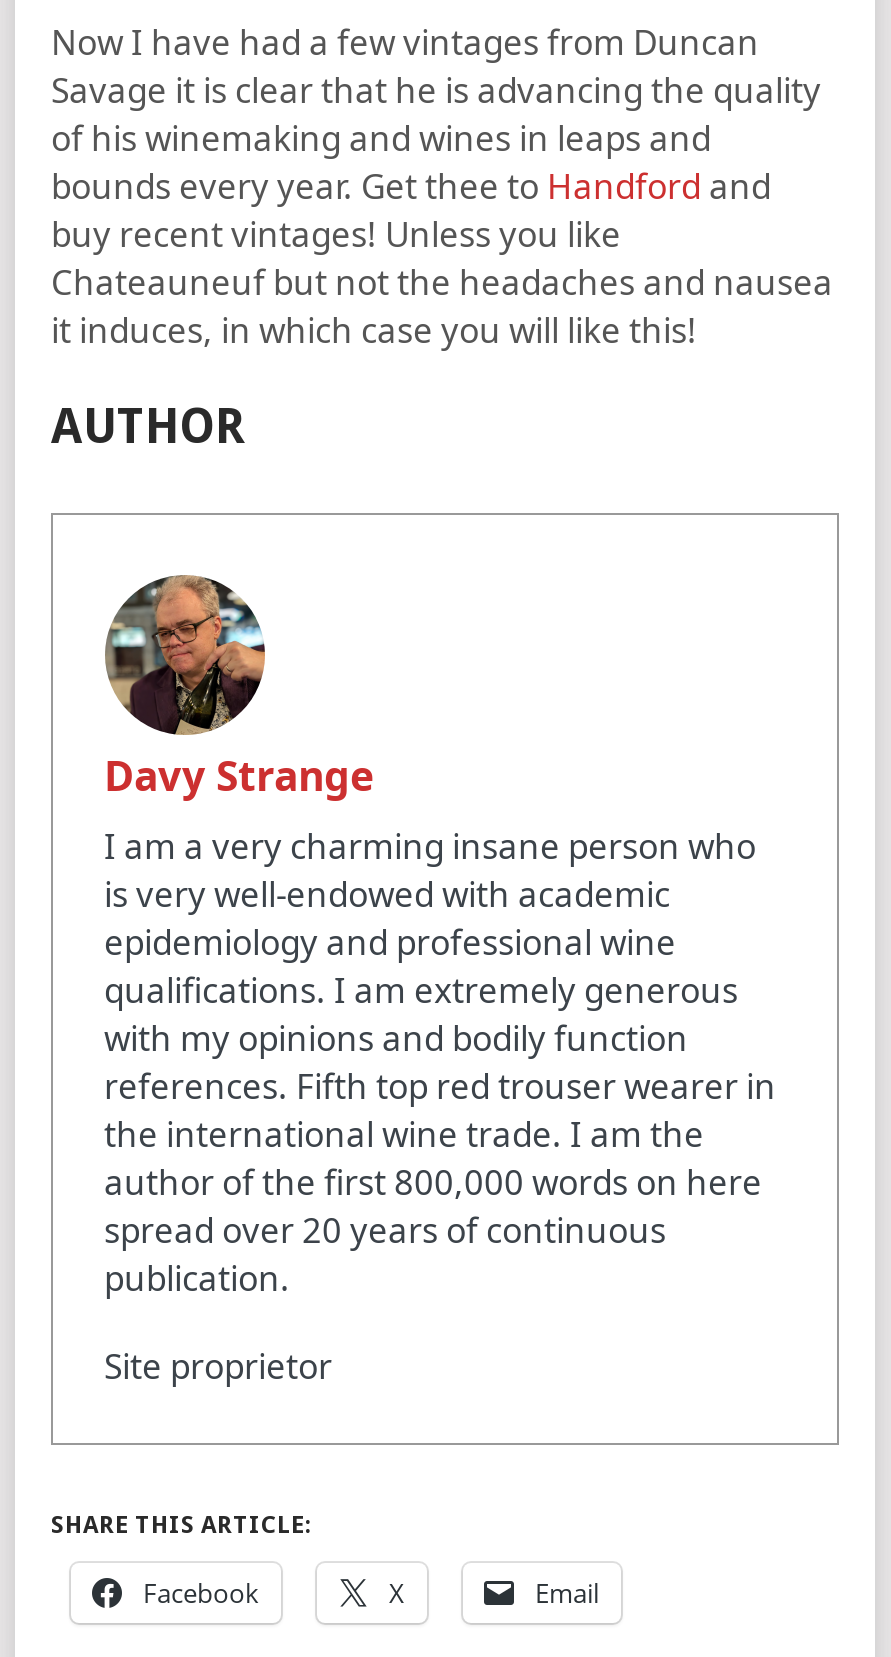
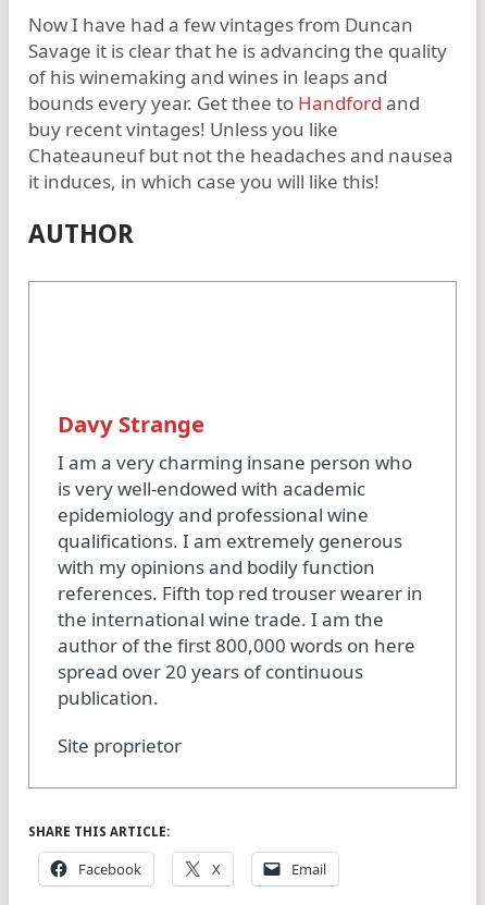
- [image]
